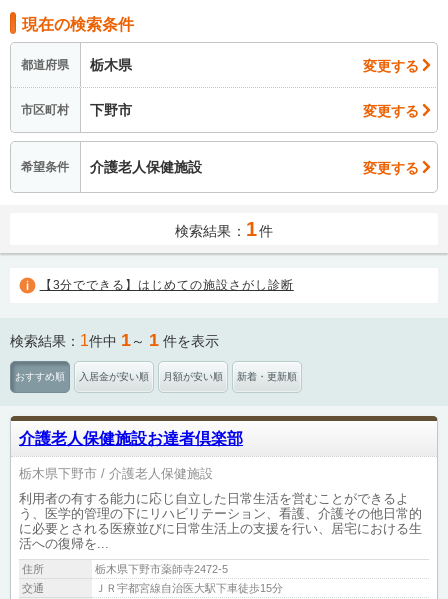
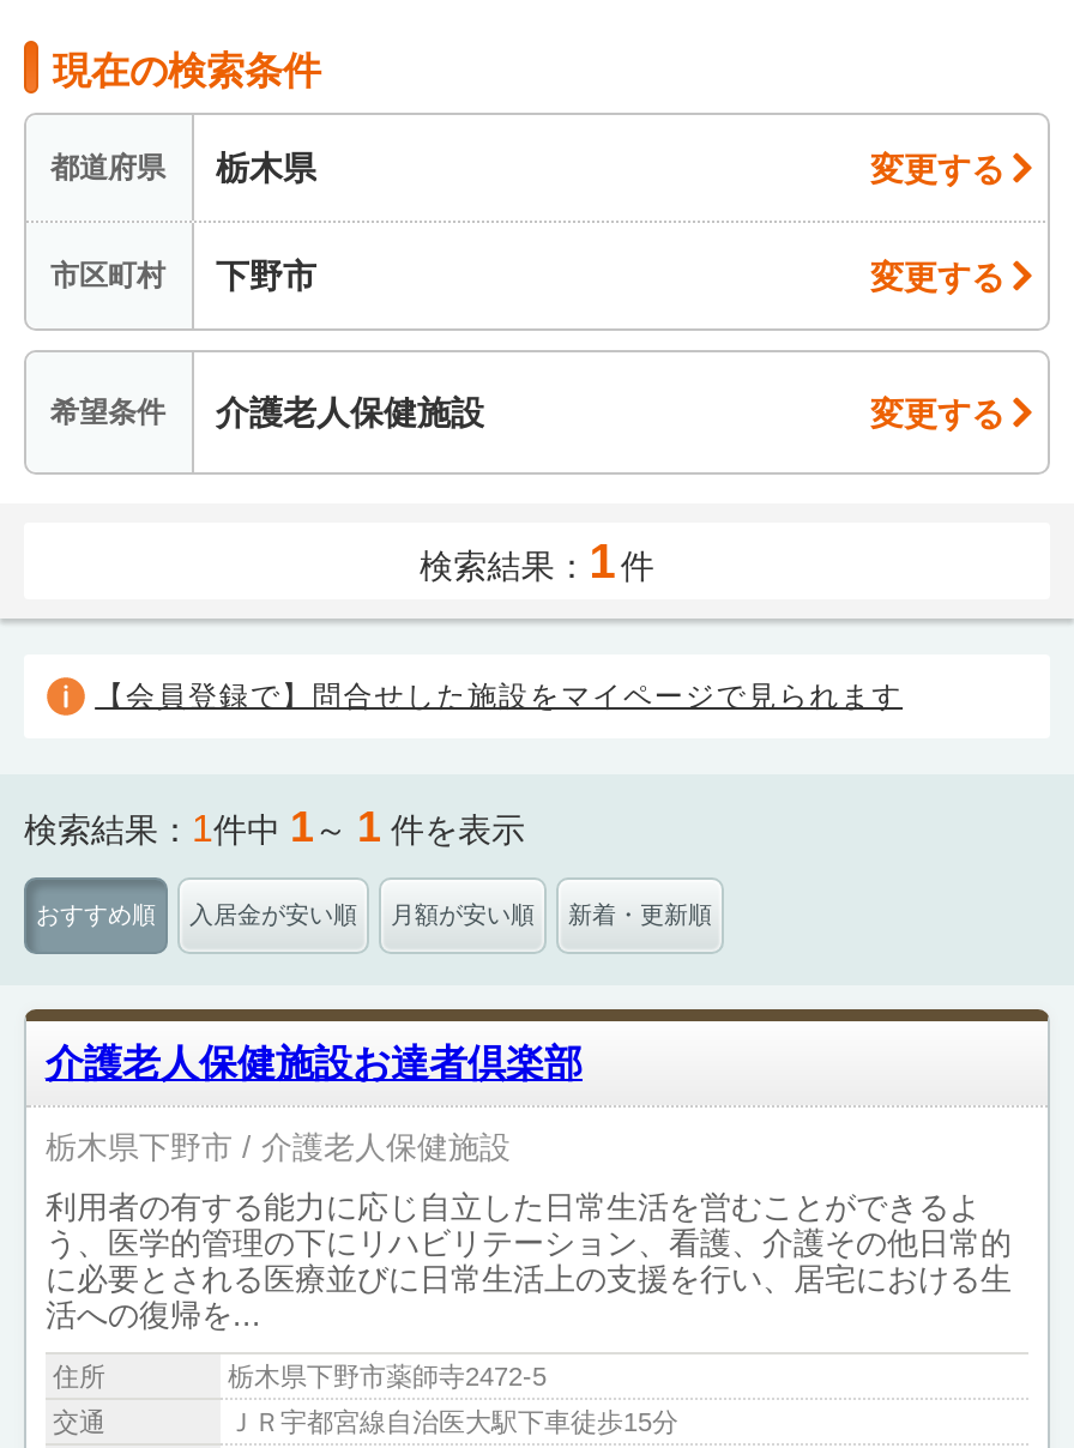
- 【3分でできる】はじめての施設さがし診断
+ 【会員登録で】問合せした施設をマイページで見られます
